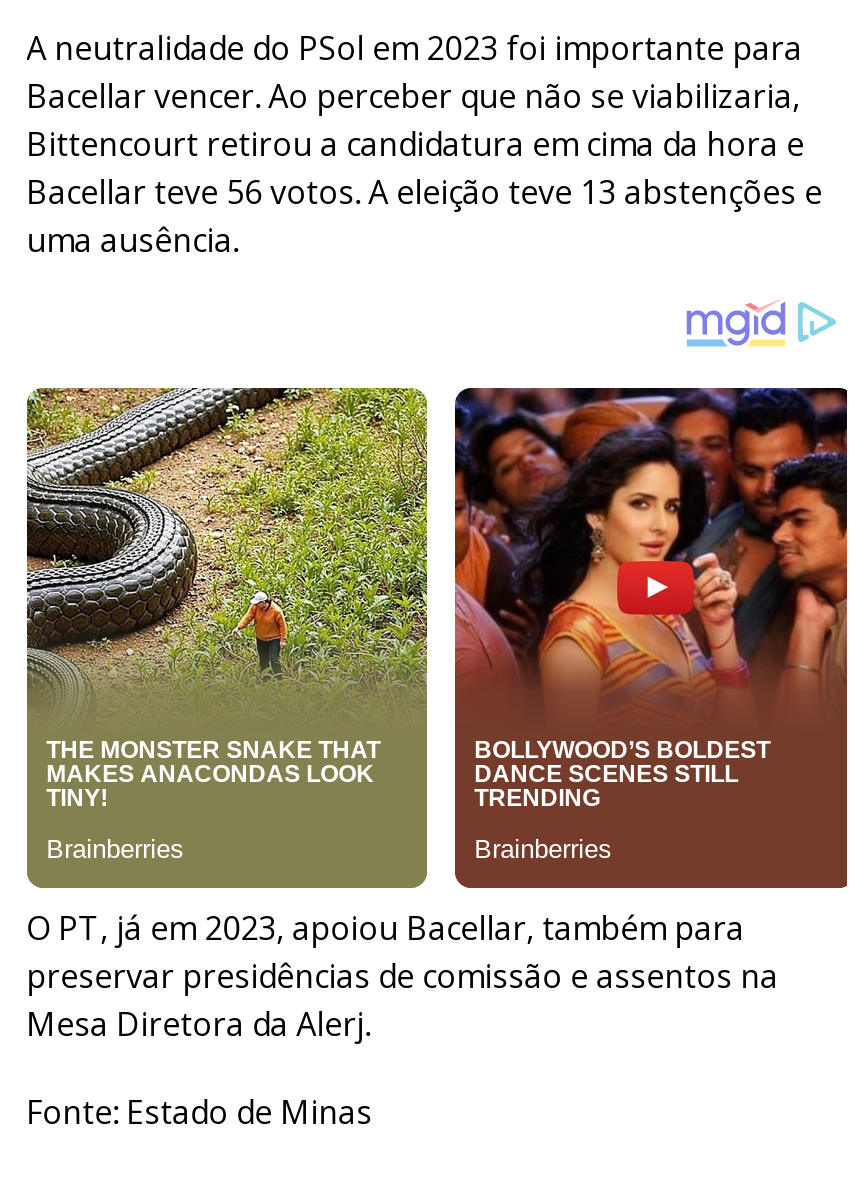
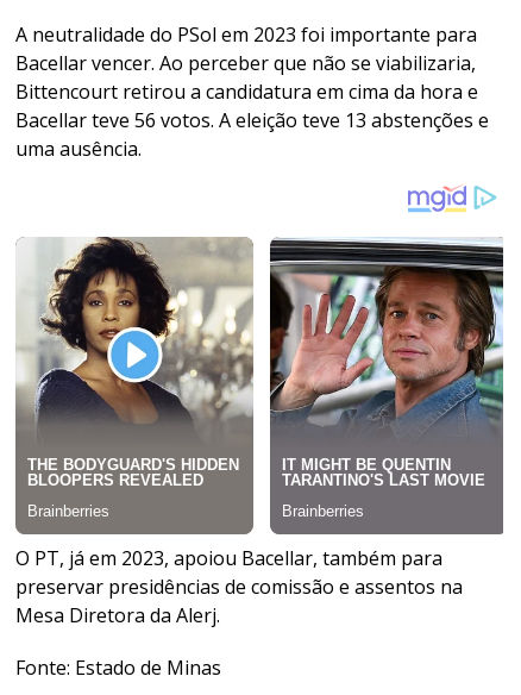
- [image]
+ [image]

- [image]
+ [image]
